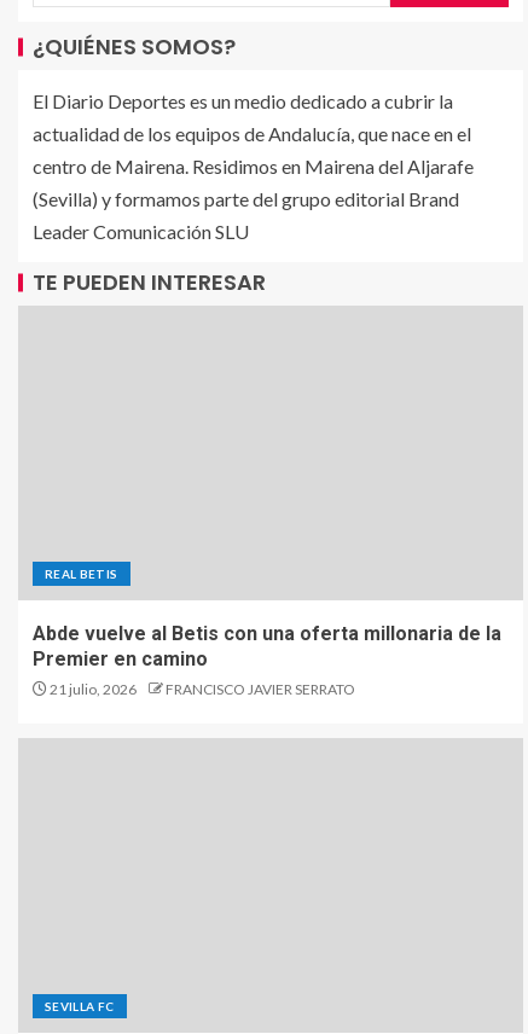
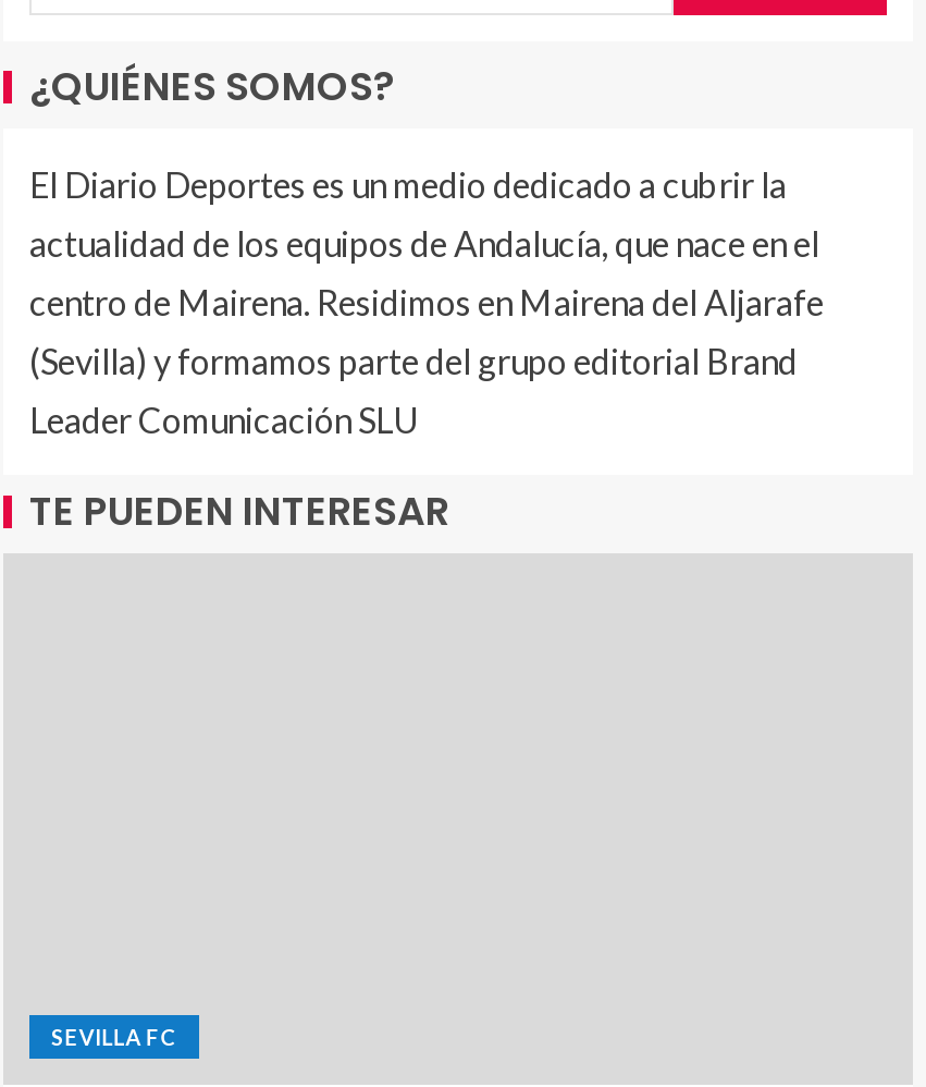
- REAL BETIS
- Abde vuelve al Betis con una oferta millonaria de la
- Premier en camino
- 21 julio, 2026
- FRANCISCO JAVIER SERRATO
